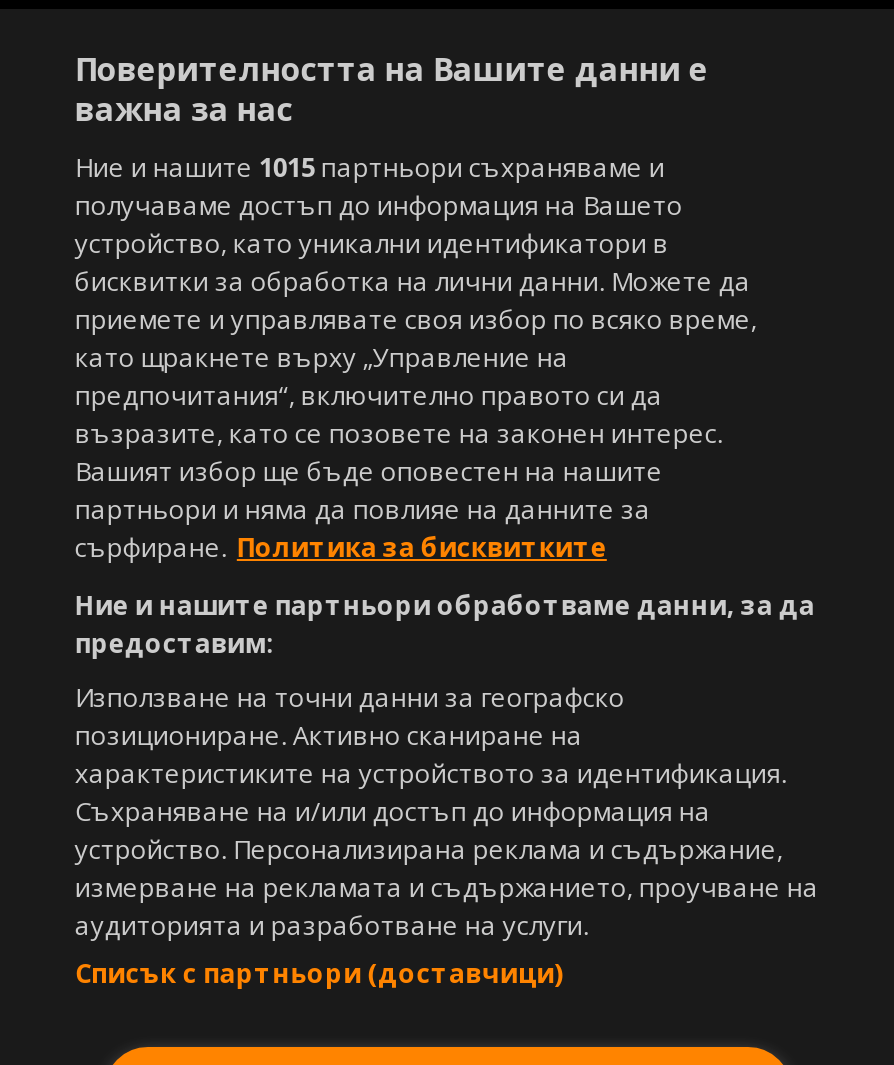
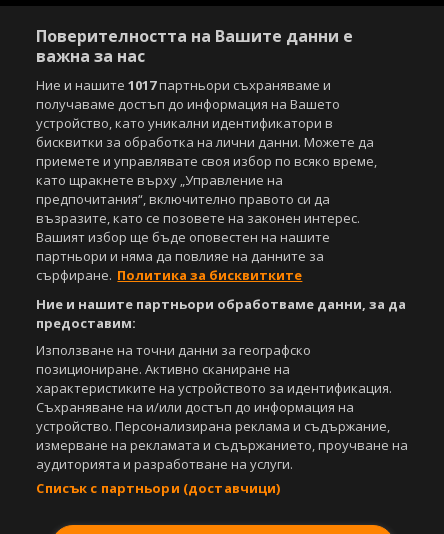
- Ние и нашите 1015 партньори съхраняваме и
+ Ние и нашите 1017 партньори съхраняваме и
